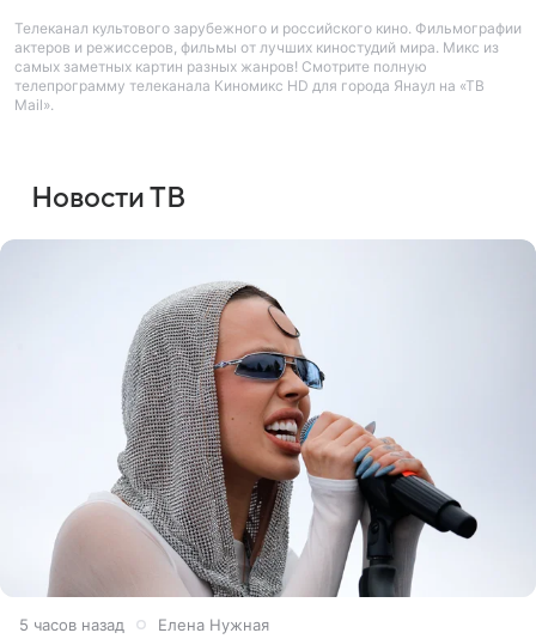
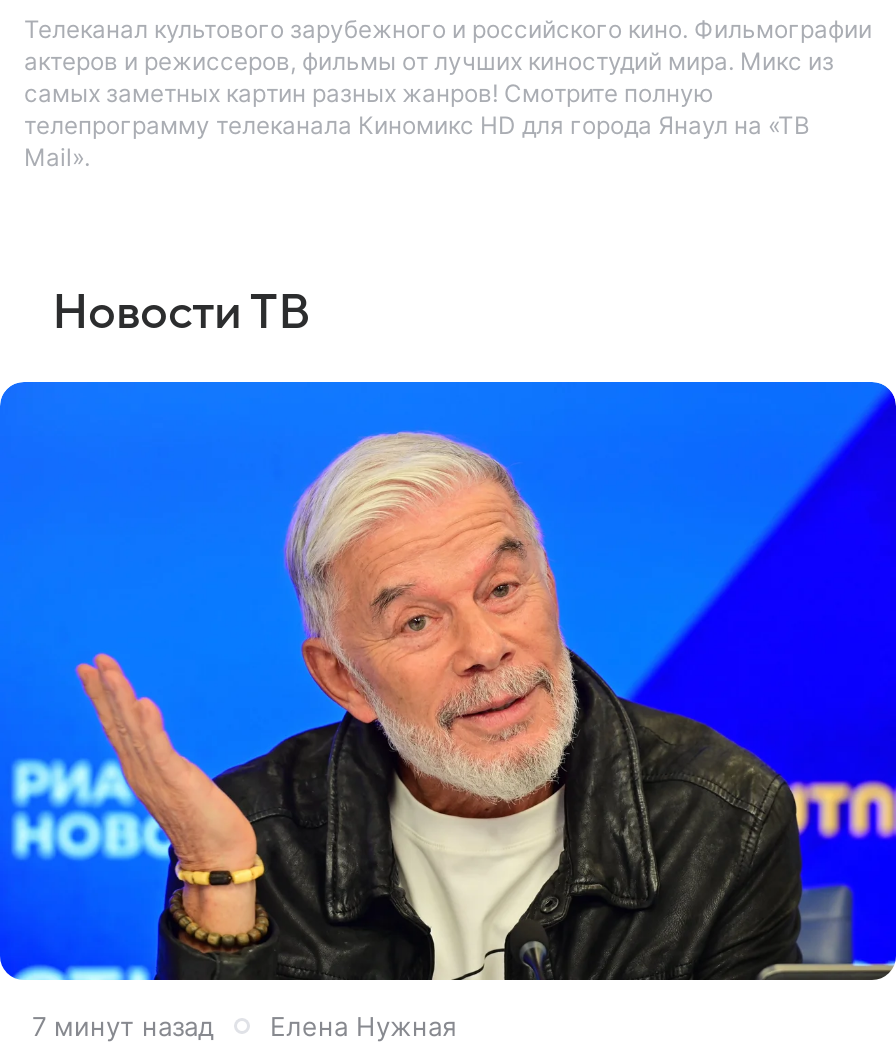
- [image]
- 5 часов назад Елена Нужная
+ [image]
+ 7 минут назад Елена Нужная
